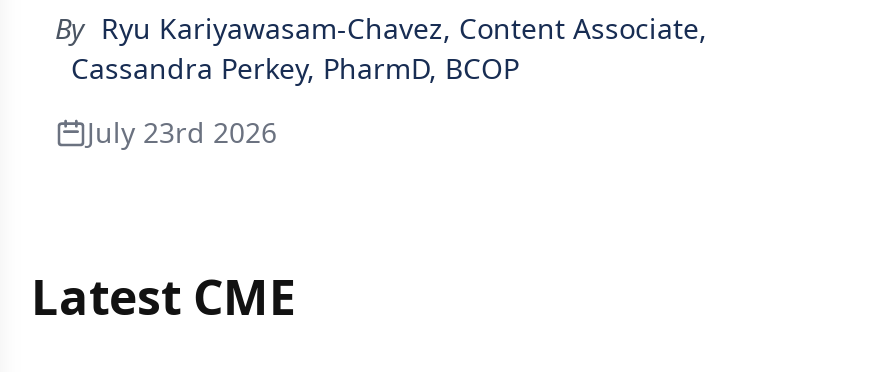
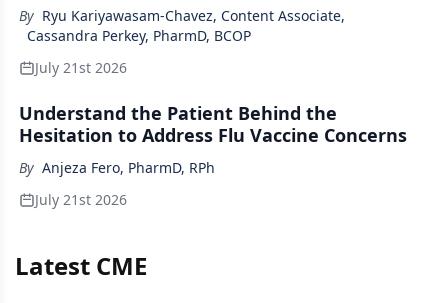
- July 23rd 2026
+ July 21st 2026
+ Understand the Patient Behind the
+ Hesitation to Address Flu Vaccine Concerns
+ By Anjeza Fero, PharmD, RPh
+ July 21st 2026
